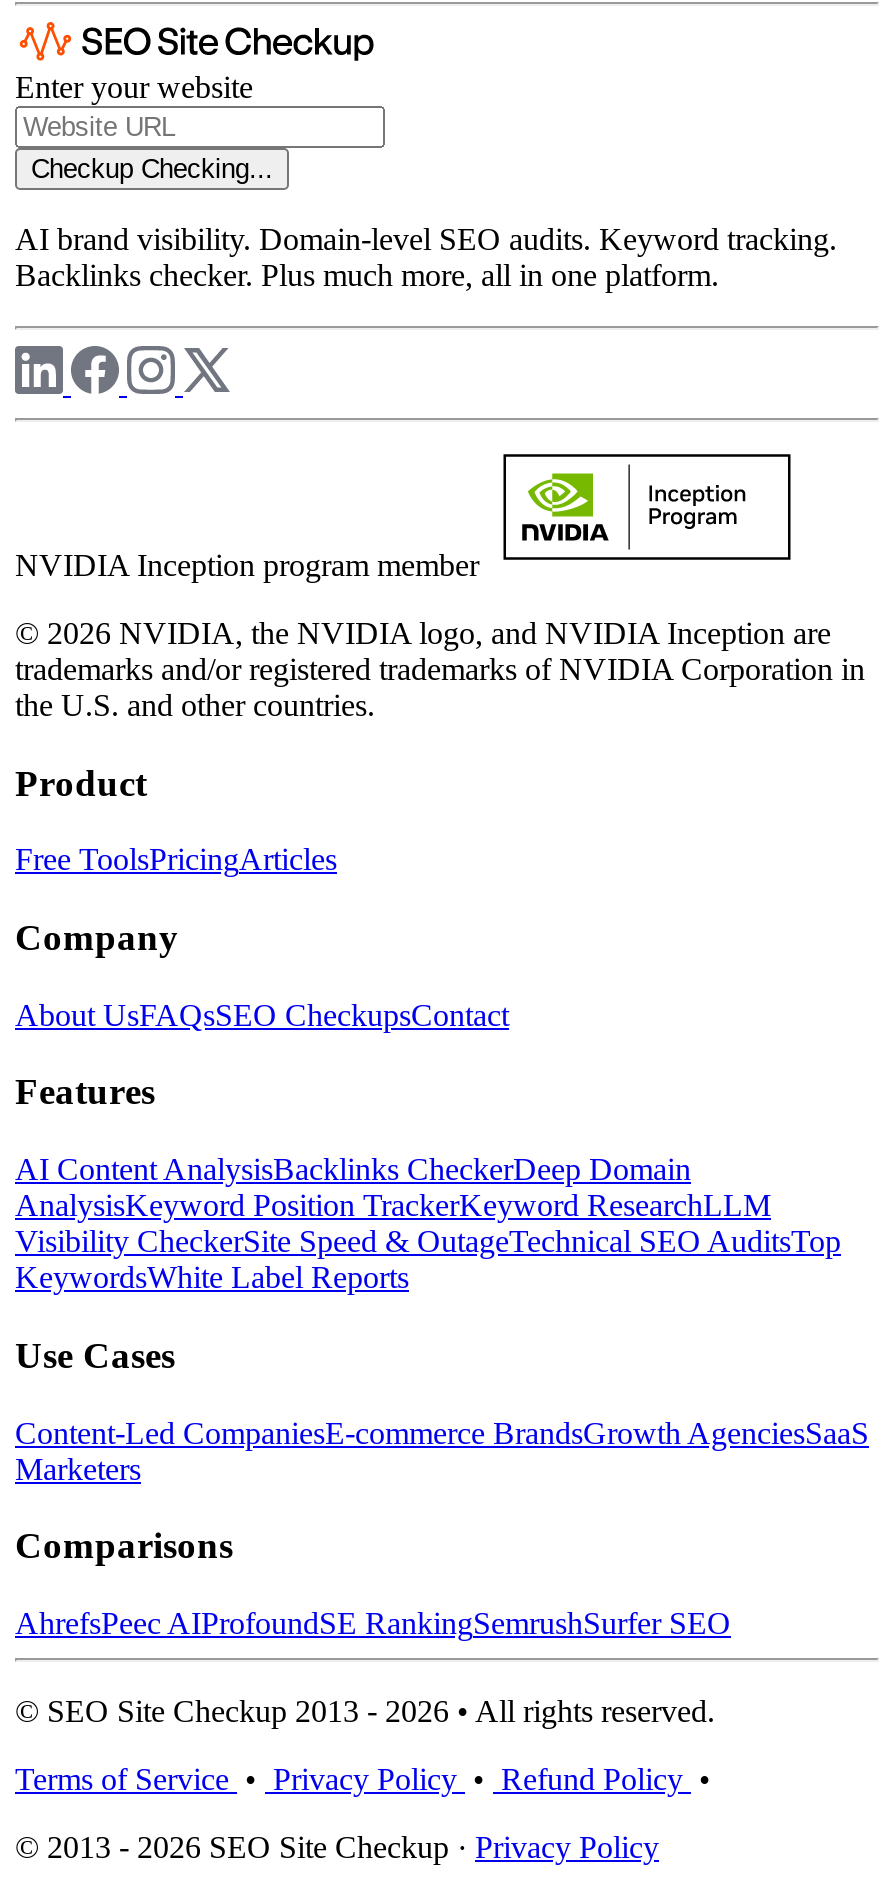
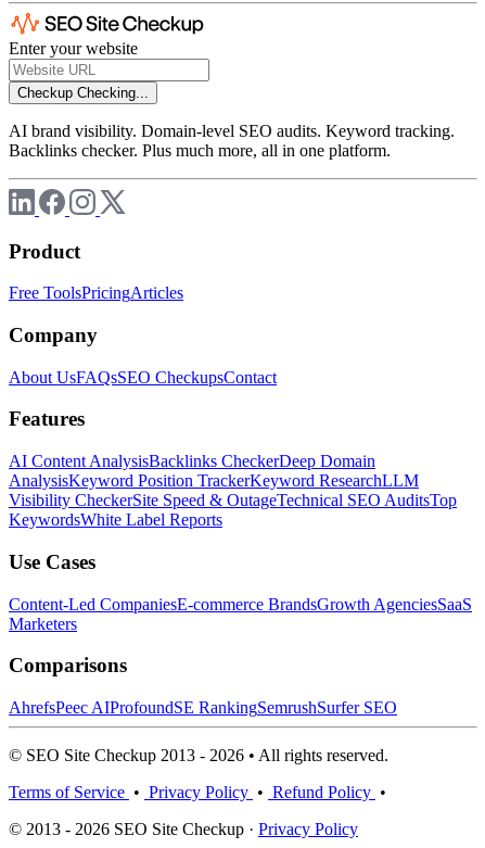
- [image]
- NVIDIA Inception program member
- © 2026 NVIDIA, the NVIDIA logo, and NVIDIA Inception are
- trademarks and/or registered trademarks of NVIDIA Corporation in
- the U.S. and other countries.
